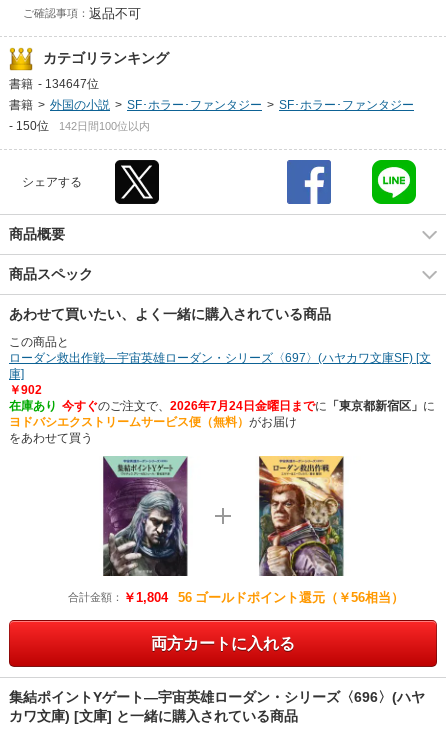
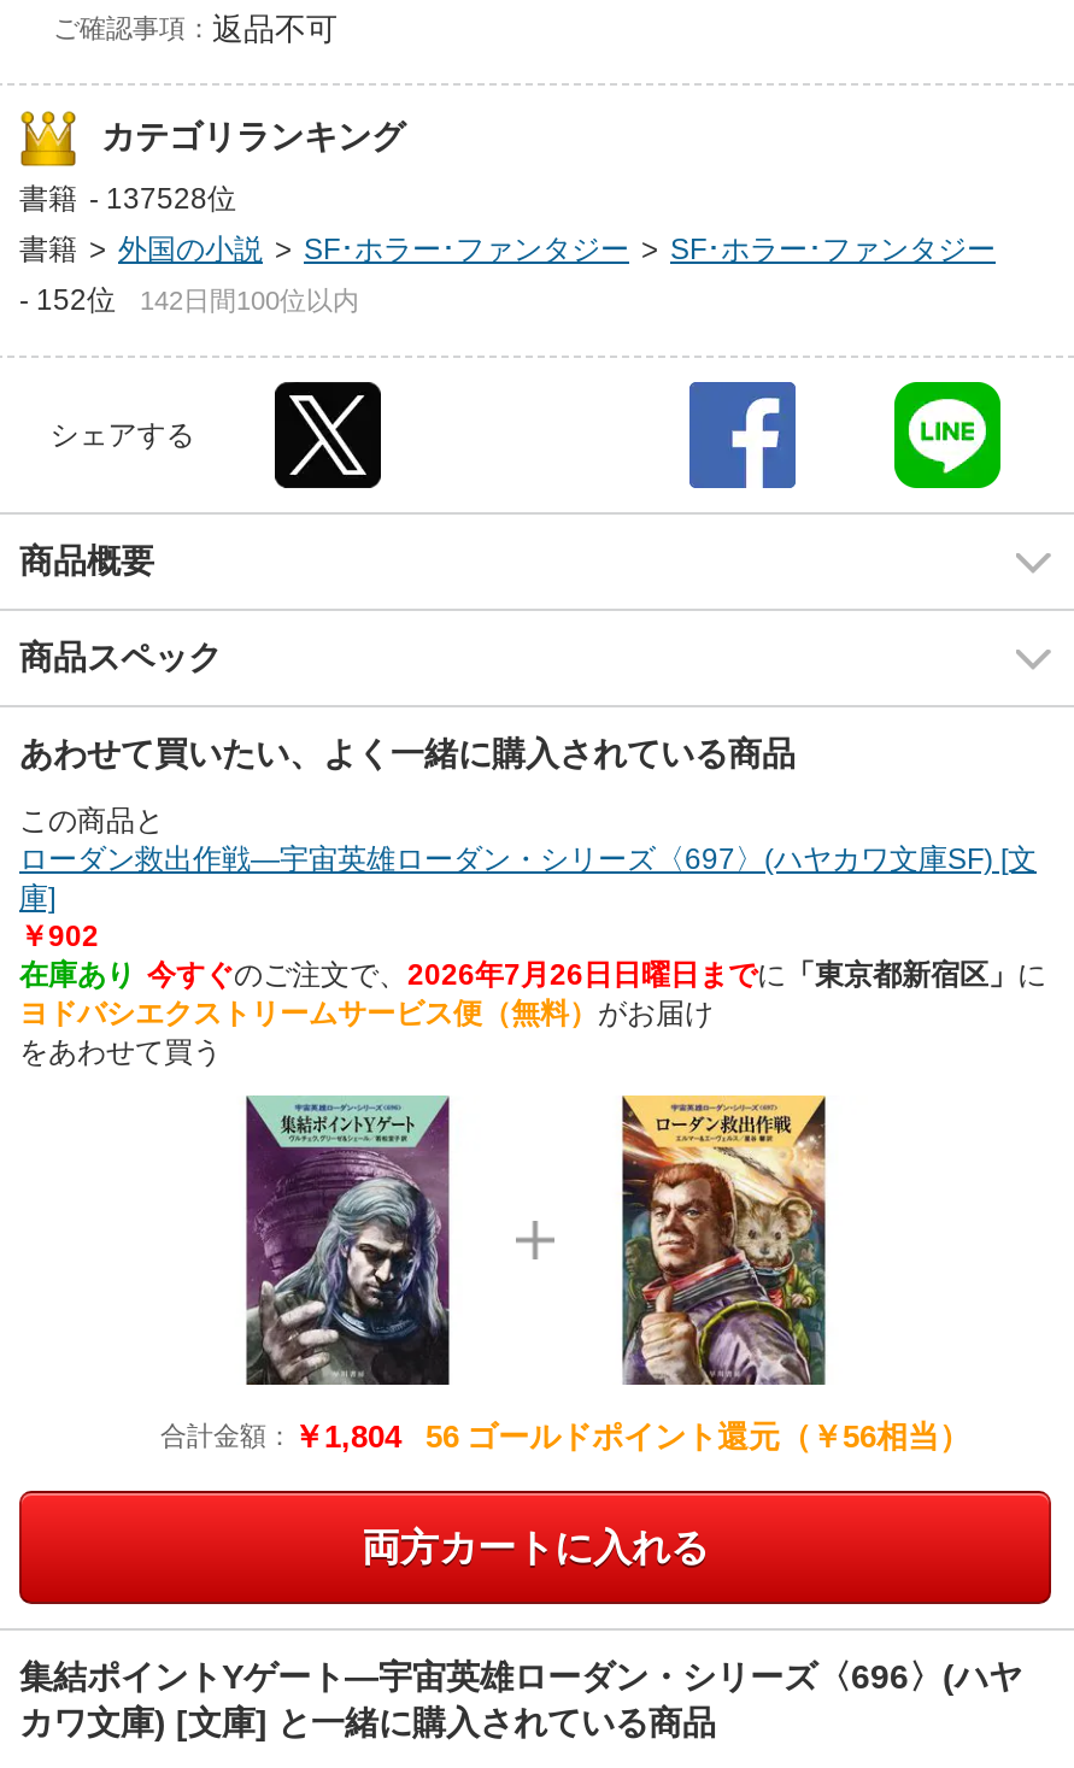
- 書籍 - 134647位
+ 書籍 - 137528位

- - 150位 142日間100位以内
+ - 152位 142日間100位以内

- 在庫あり 今すぐのご注文で、2026年7月24日金曜日までに「東京都新宿区」に
+ 在庫あり 今すぐのご注文で、2026年7月26日日曜日までに「東京都新宿区」に
